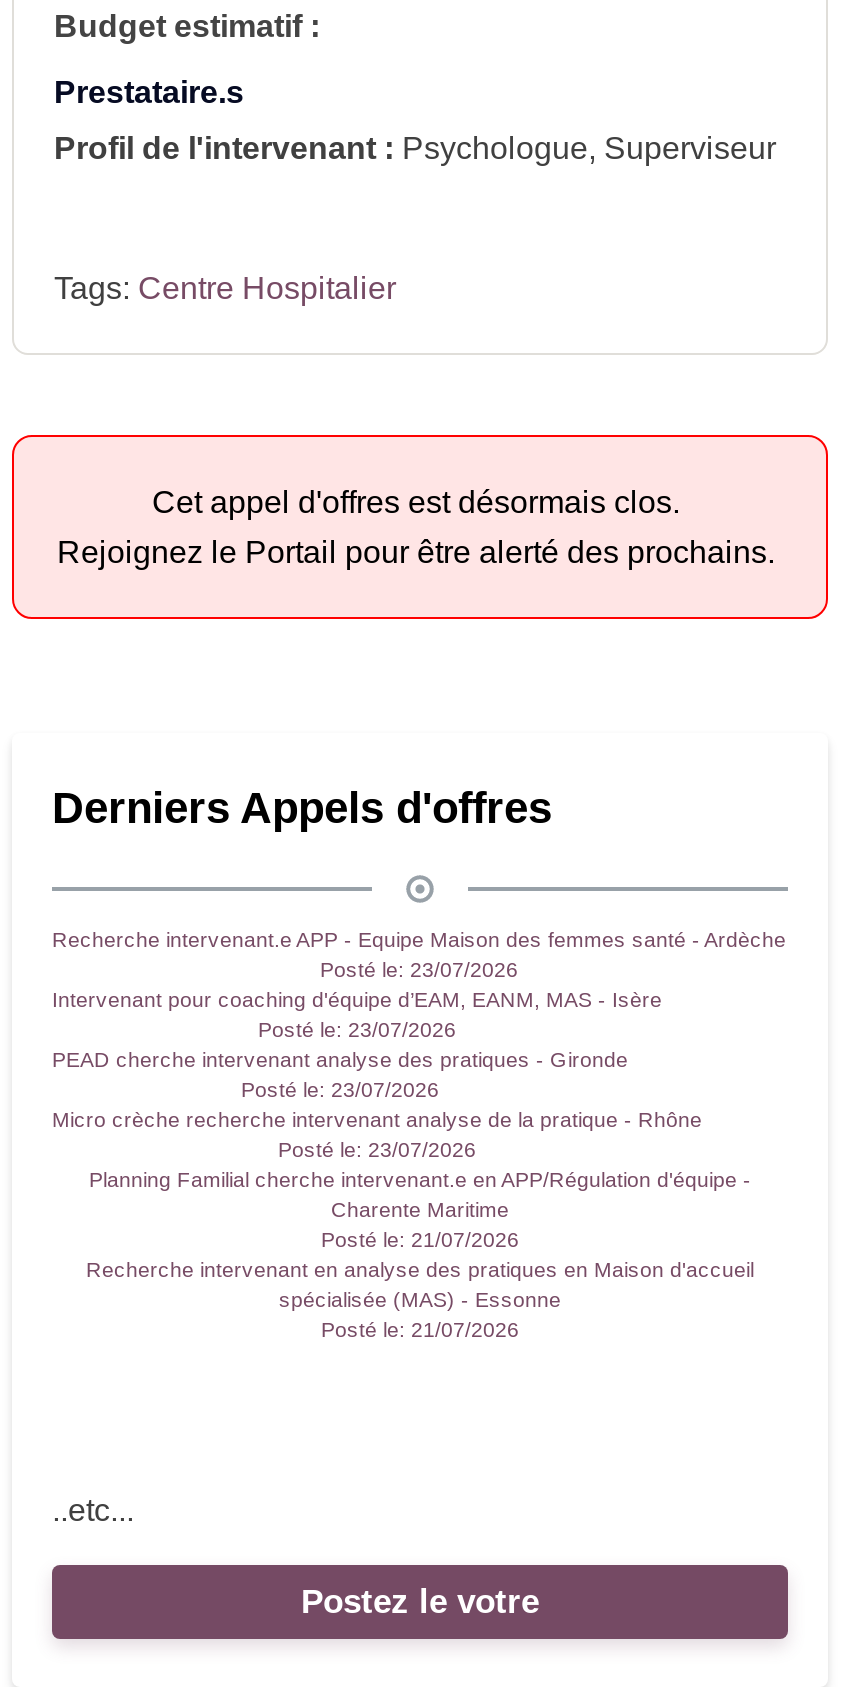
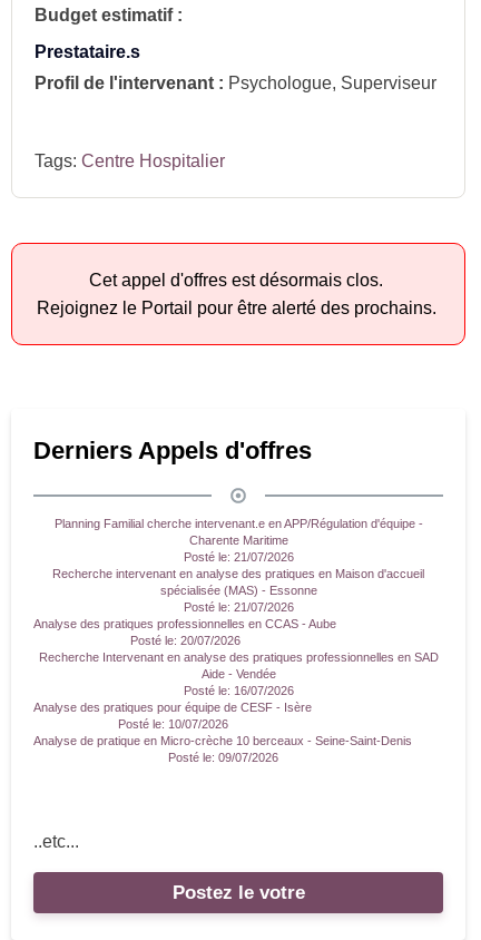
- Recherche intervenant.e APP - Equipe Maison des femmes santé - Ardèche
- Posté le: 23/07/2026
- Intervenant pour coaching d'équipe d’EAM, EANM, MAS - Isère
- Posté le: 23/07/2026
- PEAD cherche intervenant analyse des pratiques - Gironde
- Posté le: 23/07/2026
- Micro crèche recherche intervenant analyse de la pratique - Rhône
- Posté le: 23/07/2026

moved up: Planning Familial cherche intervenant.e en APP/Régulation d'équipe - | Charente Maritime | Posté le: 21/07/2026 | Recherche intervenant en analyse des pratiques en Maison d'accueil | spécialisée (MAS) - Essonne | Posté le: 21/07/2026

+ Analyse des pratiques professionnelles en CCAS - Aube
+ Posté le: 20/07/2026
+ Recherche Intervenant en analyse des pratiques professionnelles en SAD
+ Aide - Vendée
+ Posté le: 16/07/2026
+ Analyse des pratiques pour équipe de CESF - Isère
+ Posté le: 10/07/2026
+ Analyse de pratique en Micro-crèche 10 berceaux - Seine-Saint-Denis
+ Posté le: 09/07/2026
